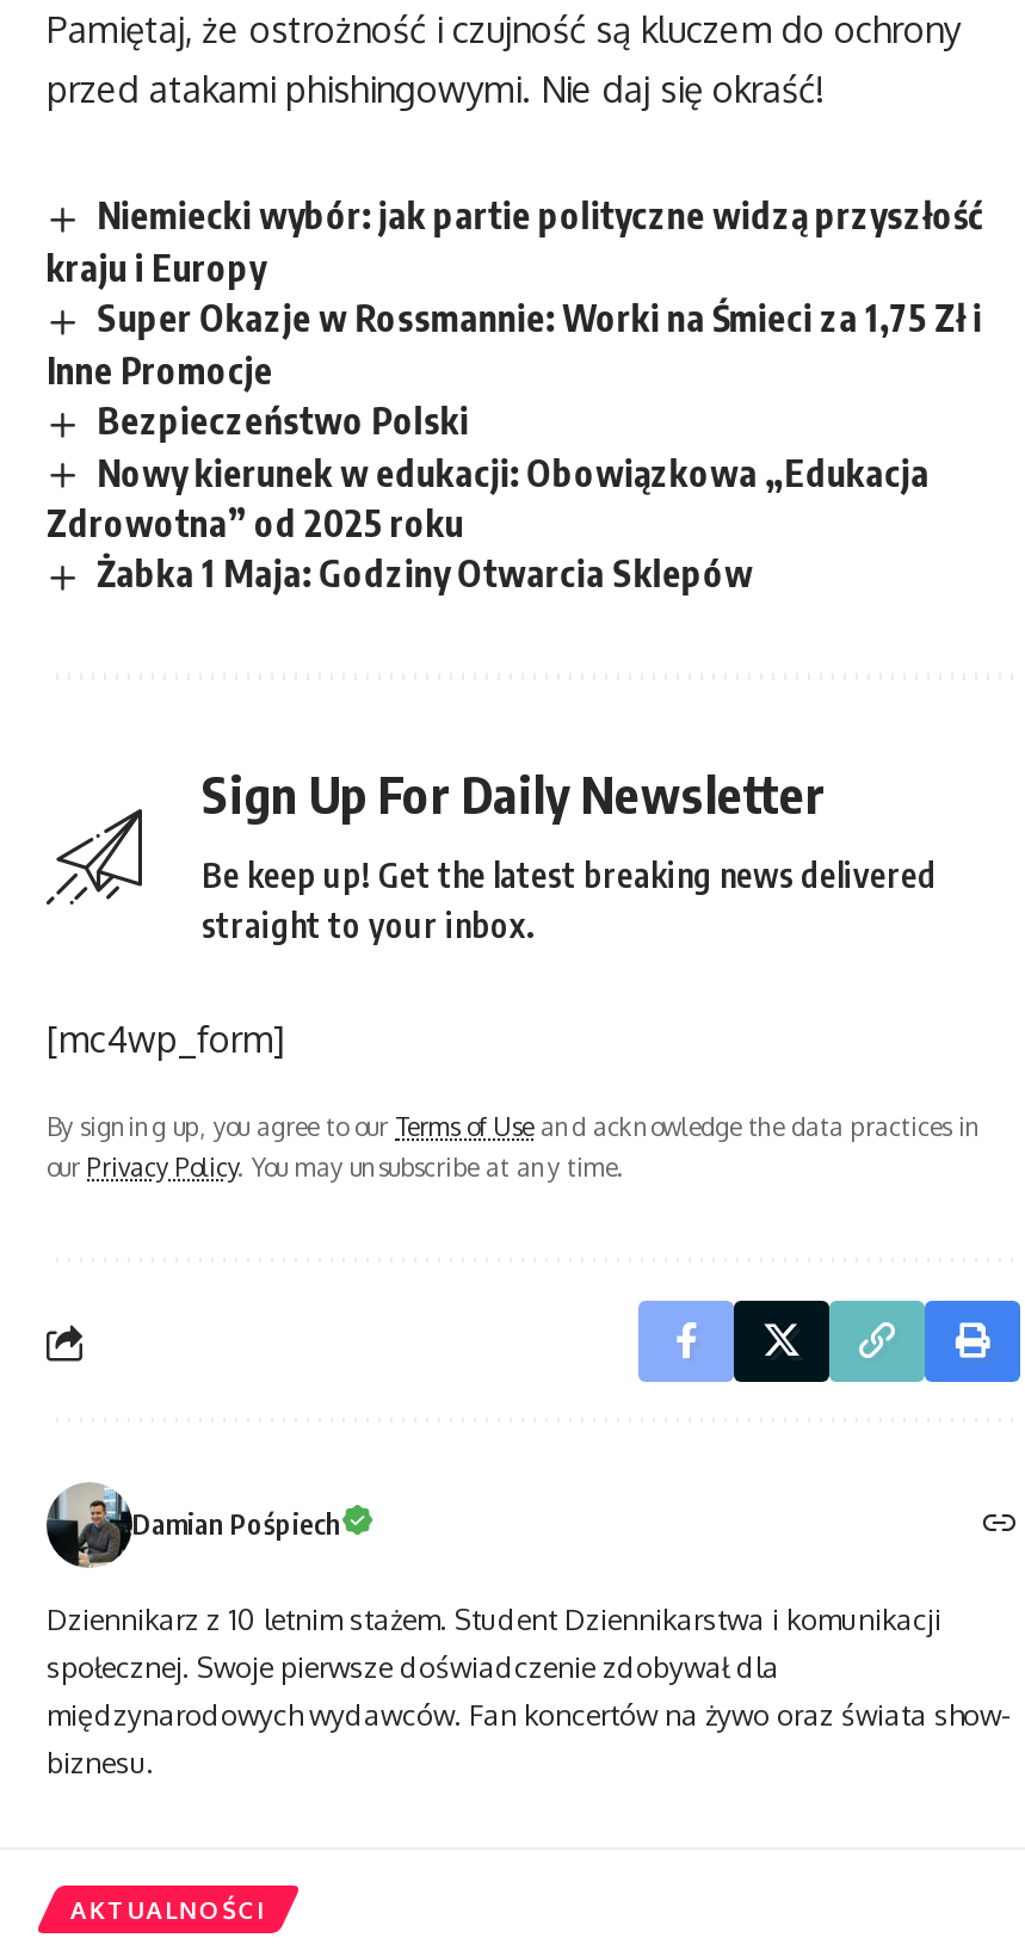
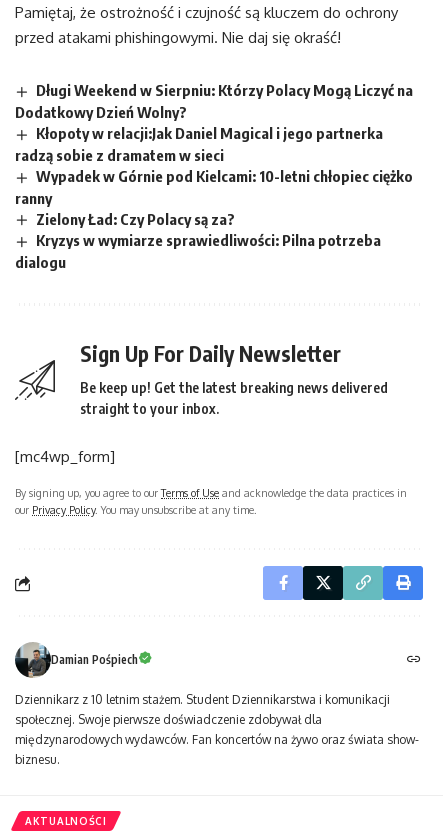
- Niemiecki wybór: jak partie polityczne widzą przyszłość
- kraju i Europy
- Super Okazje w Rossmannie: Worki na Śmieci za 1,75 Zł i
- Inne Promocje
- Bezpieczeństwo Polski
- Nowy kierunek w edukacji: Obowiązkowa „Edukacja
- Zdrowotna” od 2025 roku
- Żabka 1 Maja: Godziny Otwarcia Sklepów
+ Długi Weekend w Sierpniu: Którzy Polacy Mogą Liczyć na
+ Dodatkowy Dzień Wolny?
+ Kłopoty w relacji:Jak Daniel Magical i jego partnerka
+ radzą sobie z dramatem w sieci
+ Wypadek w Górnie pod Kielcami: 10-letni chłopiec ciężko
+ ranny
+ Zielony Ład: Czy Polacy są za?
+ Kryzys w wymiarze sprawiedliwości: Pilna potrzeba
+ dialogu
